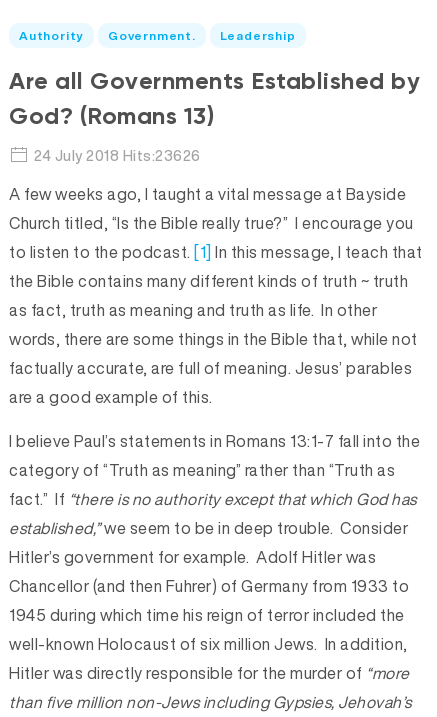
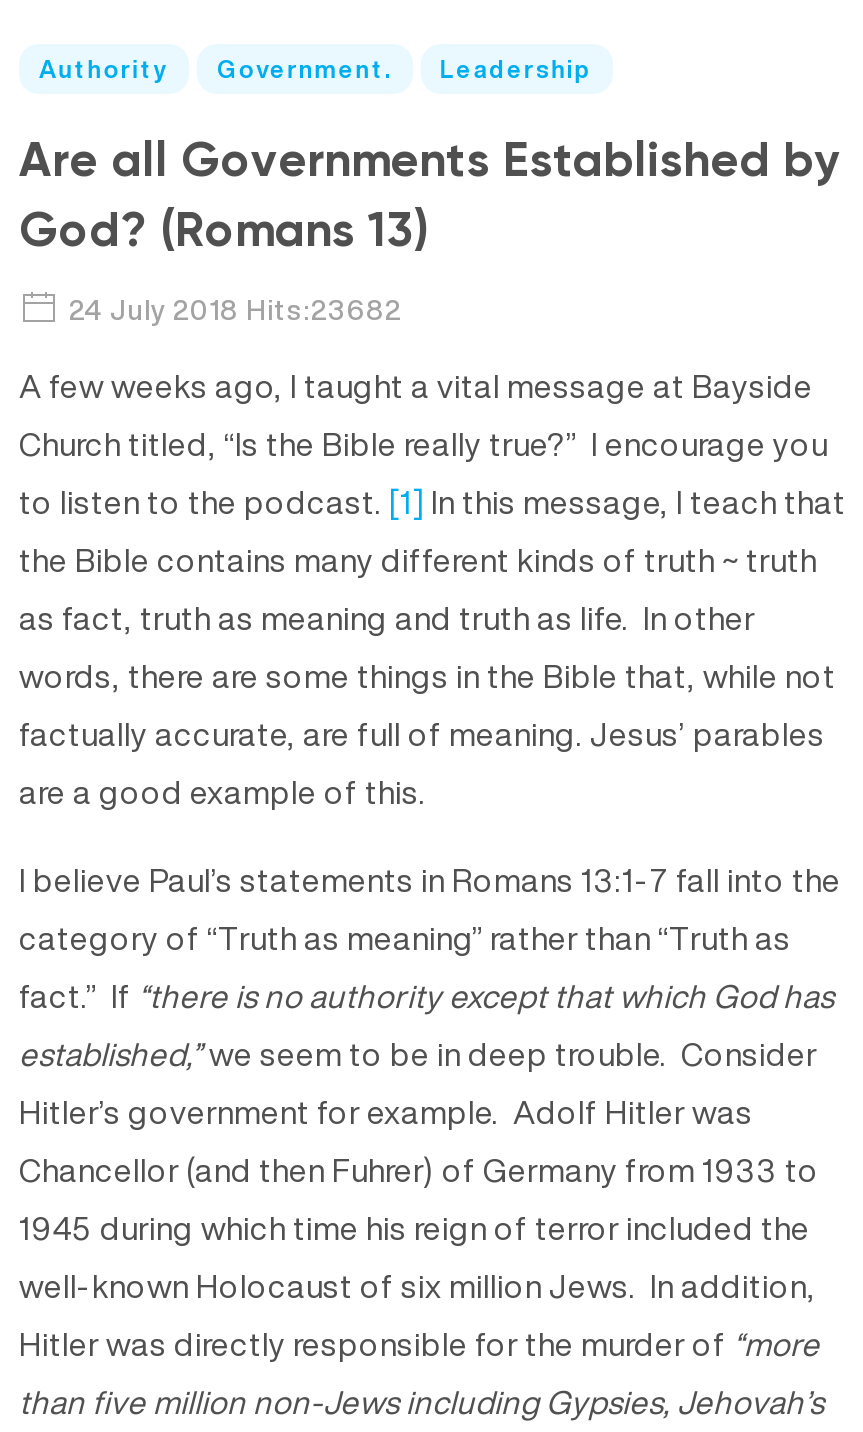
- 24 July 2018 Hits:23626
+ 24 July 2018 Hits:23682
